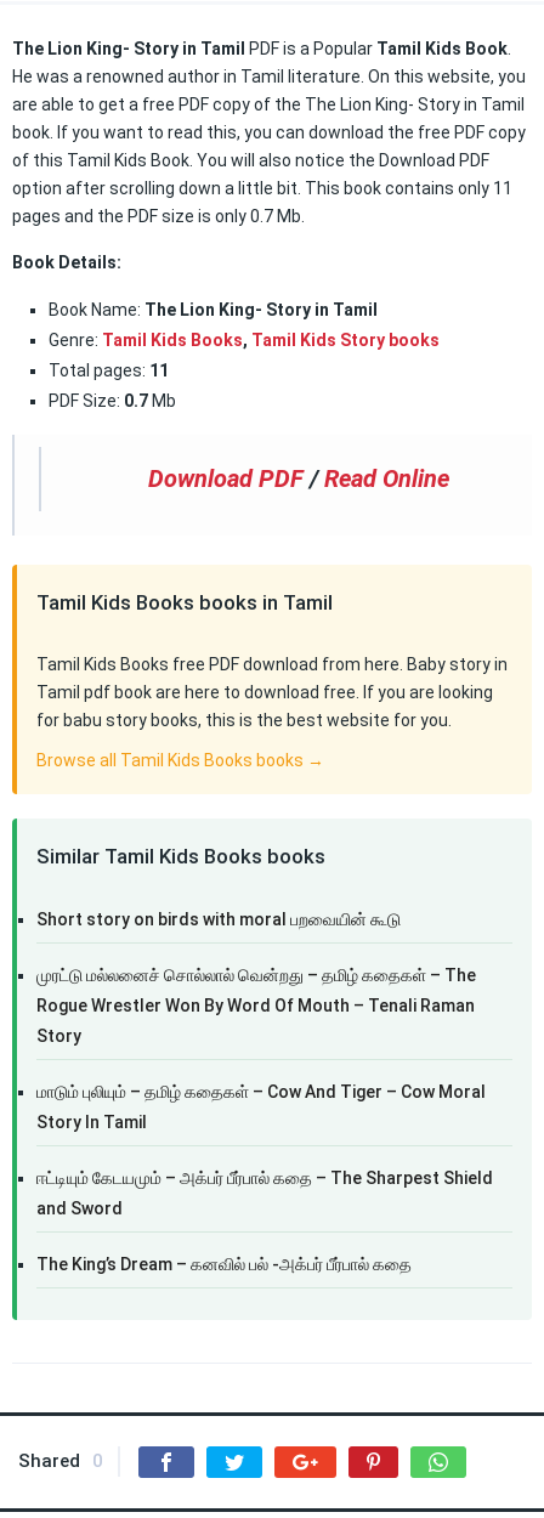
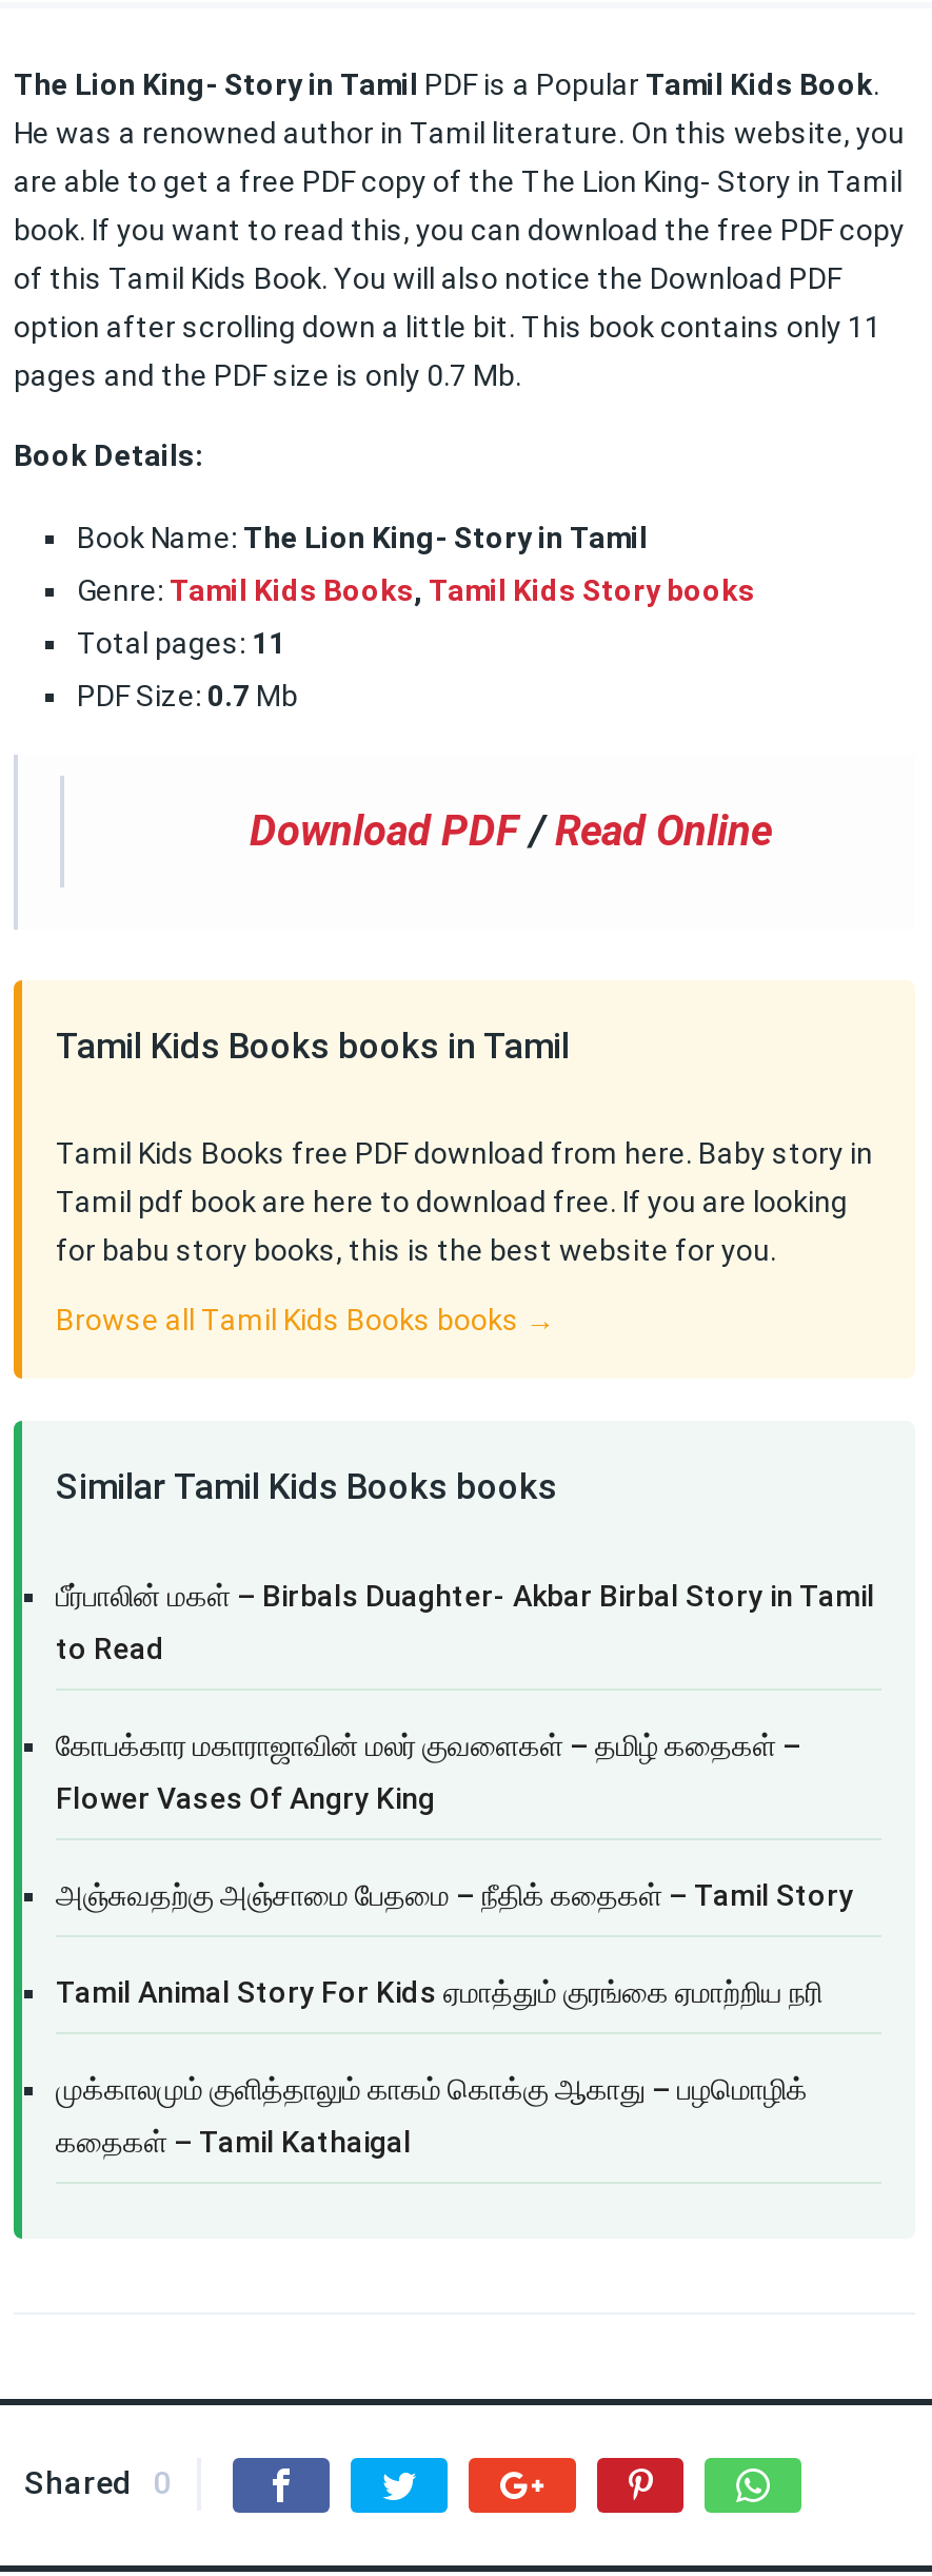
- Short story on birds with moral பறவையின் கூடு
- முரட்டு மல்லனைச் சொல்லால் வென்றது – தமிழ் கதைகள் – The
- Rogue Wrestler Won By Word Of Mouth – Tenali Raman
- Story
- மாடும் புலியும் – தமிழ் கதைகள் – Cow And Tiger – Cow Moral
- Story In Tamil
- ஈட்டியும் கேடயமும் – அக்பர் பீர்பால் கதை – The Sharpest Shield
- and Sword
- The King’s Dream – கனவில் பல் -அக்பர் பீர்பால் கதை
+ பீர்பாலின் மகள் – Birbals Duaghter- Akbar Birbal Story in Tamil
+ to Read
+ கோபக்கார மகாராஜாவின் மலர் குவளைகள் – தமிழ் கதைகள் –
+ Flower Vases Of Angry King
+ அஞ்சுவதற்கு அஞ்சாமை பேதமை – நீதிக் கதைகள் – Tamil Story
+ Tamil Animal Story For Kids ஏமாத்தும் குரங்கை ஏமாற்றிய நரி
+ முக்காலமும் குளித்தாலும் காகம் கொக்கு ஆகாது – பழமொழிக்
+ கதைகள் – Tamil Kathaigal
